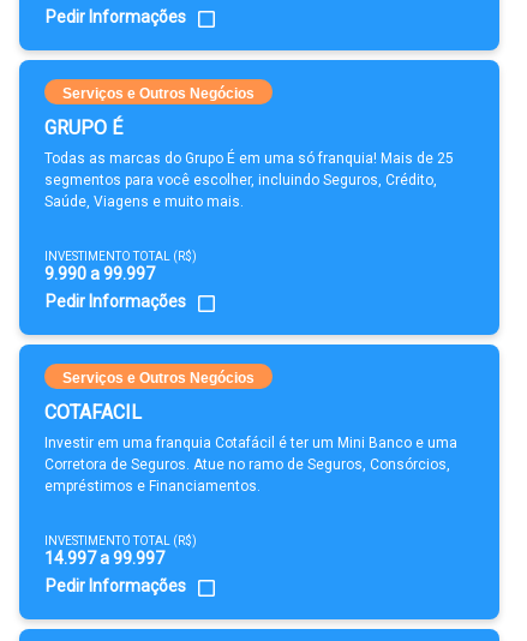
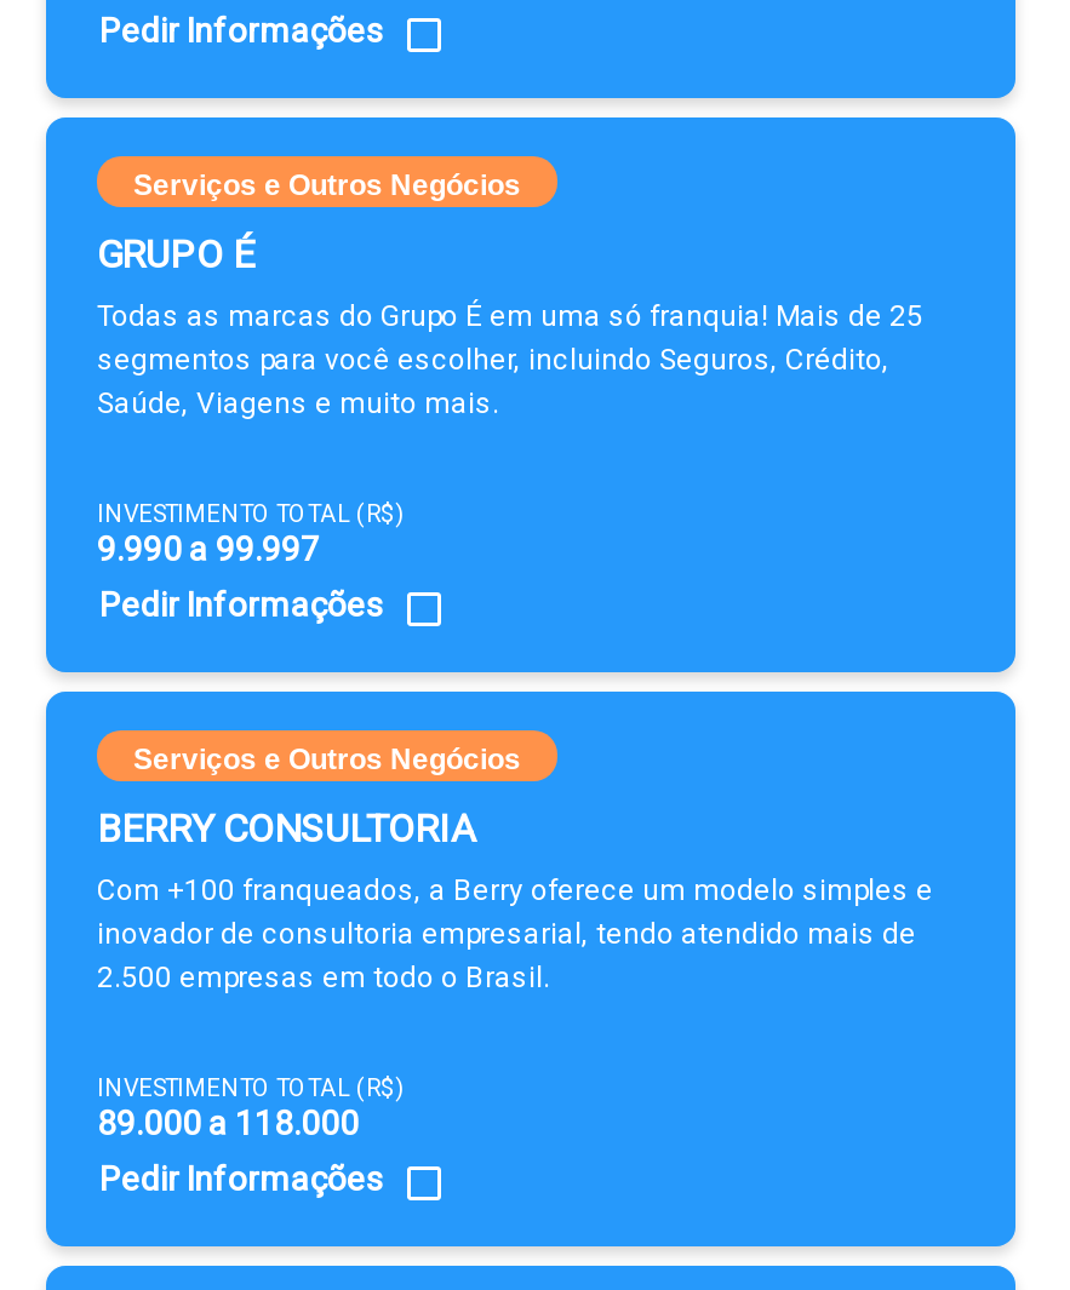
- COTAFACIL
+ BERRY CONSULTORIA

- Investir em uma franquia Cotafácil é ter um Mini Banco e uma
- Corretora de Seguros. Atue no ramo de Seguros, Consórcios,
- empréstimos e Financiamentos.
+ Com +100 franqueados, a Berry oferece um modelo simples e
+ inovador de consultoria empresarial, tendo atendido mais de
+ 2.500 empresas em todo o Brasil.

- 14.997 a 99.997
+ 89.000 a 118.000
